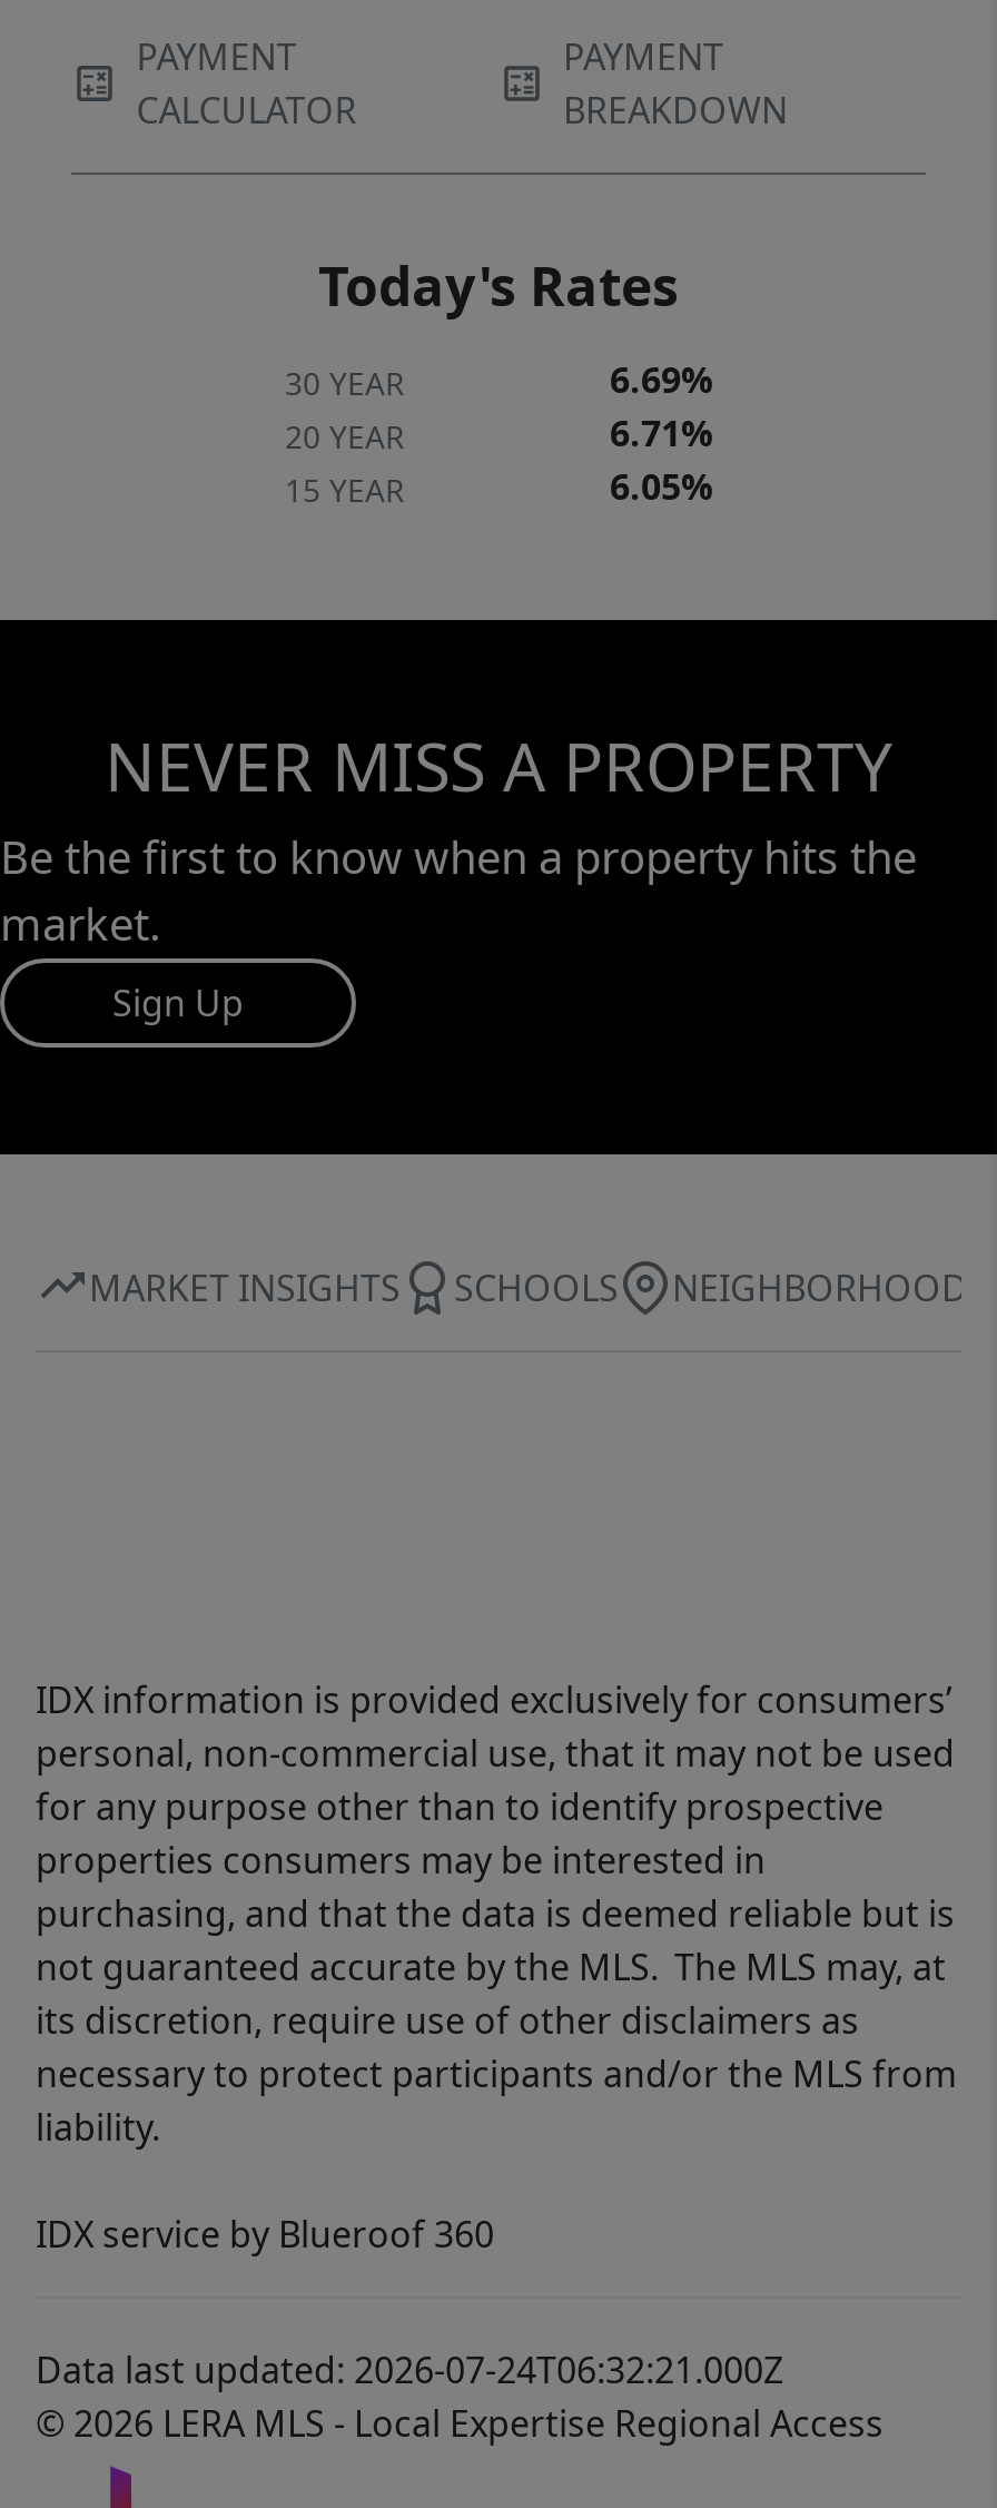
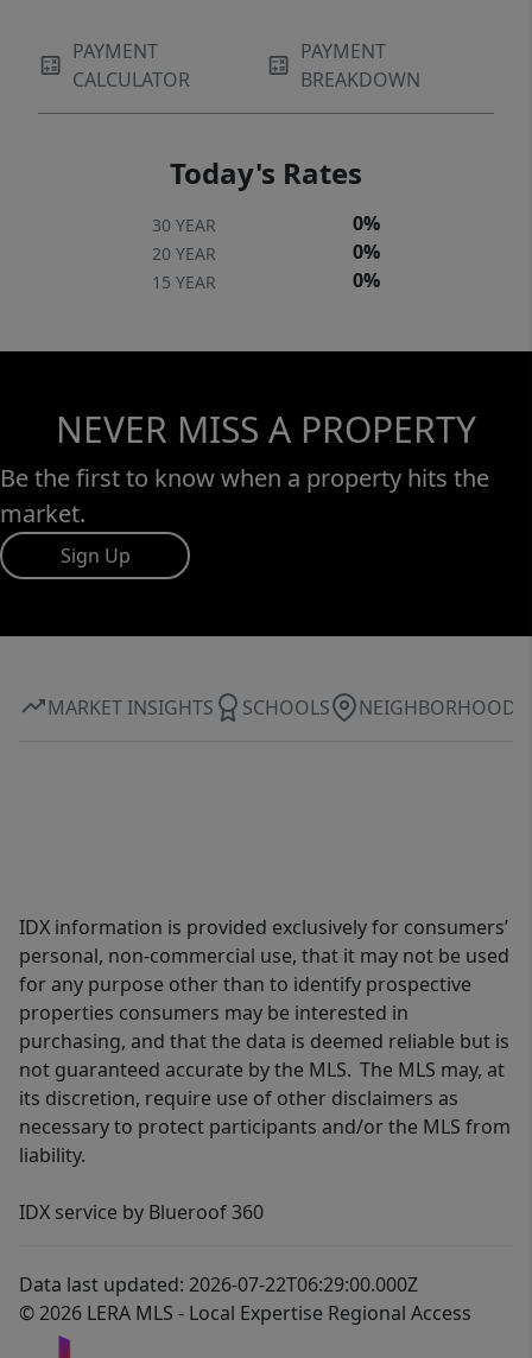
- 6.69%
+ 0%

- 6.71%
+ 0%

- 6.05%
+ 0%

- Data last updated: 2026-07-24T06:32:21.000Z
+ Data last updated: 2026-07-22T06:29:00.000Z
